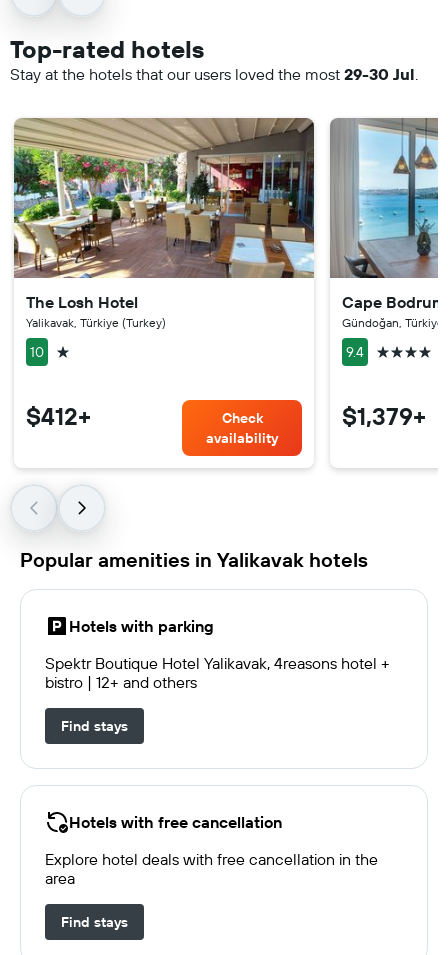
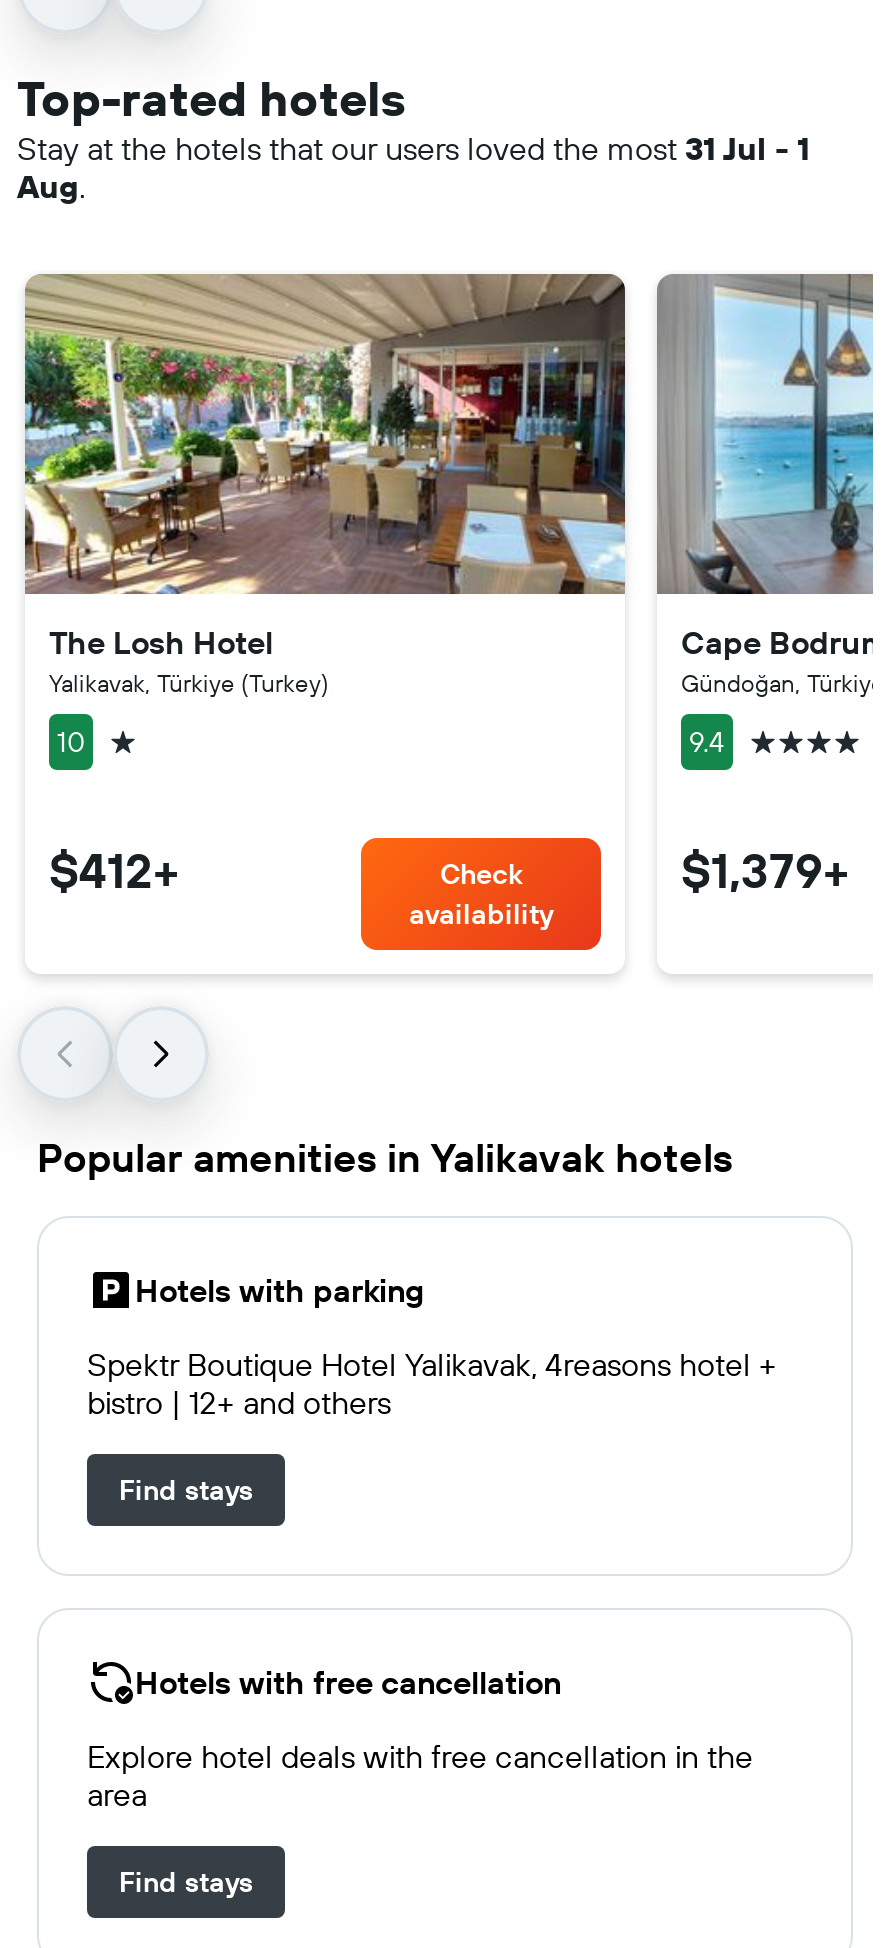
- Stay at the hotels that our users loved the most 29-30 Jul.
+ Stay at the hotels that our users loved the most 31 Jul - 1
+ Aug.
